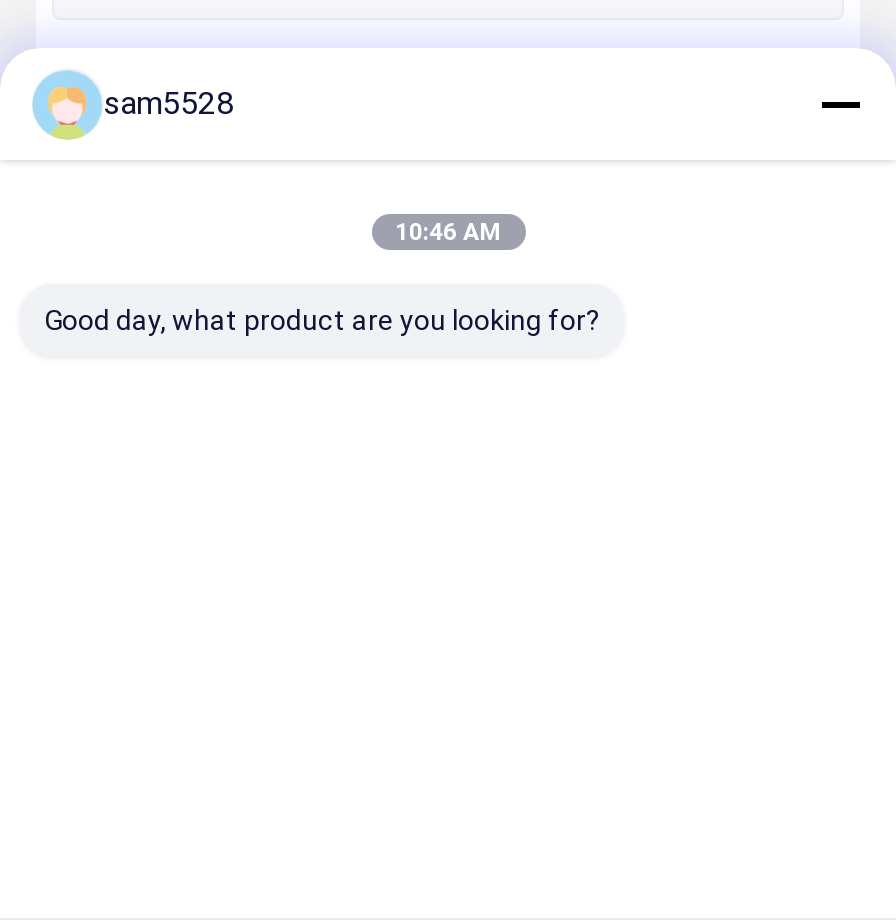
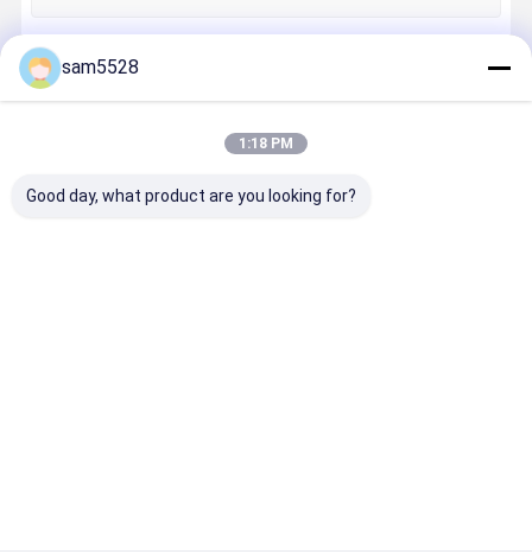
- 10:46 AM
+ 1:18 PM
